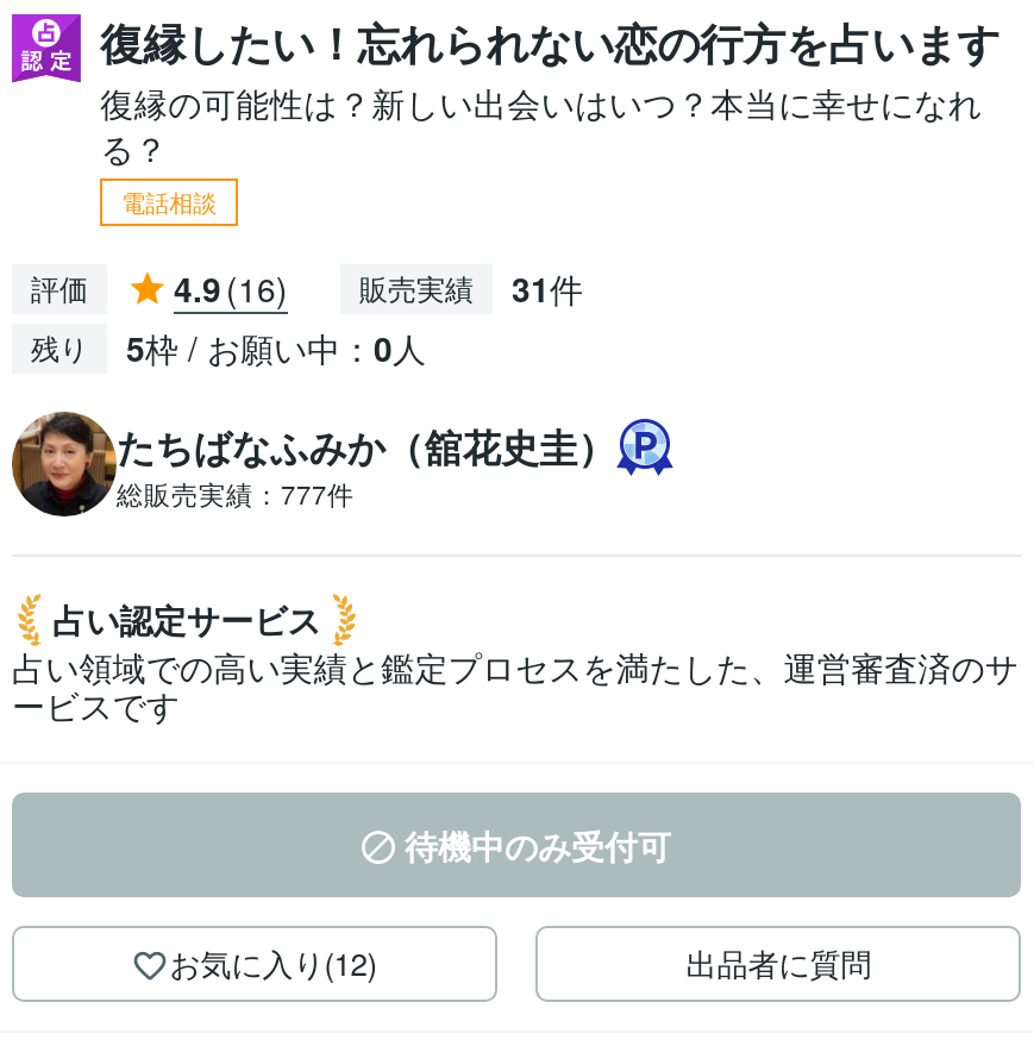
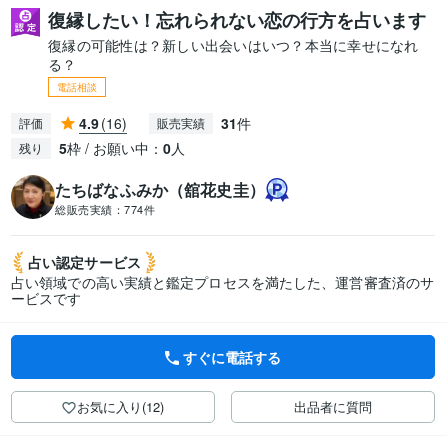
- 総販売実績：777件
+ 総販売実績：774件

- 待機中のみ受付可
+ すぐに電話する
